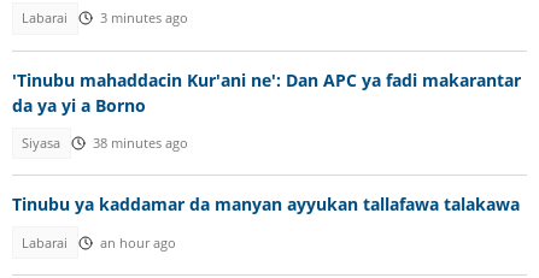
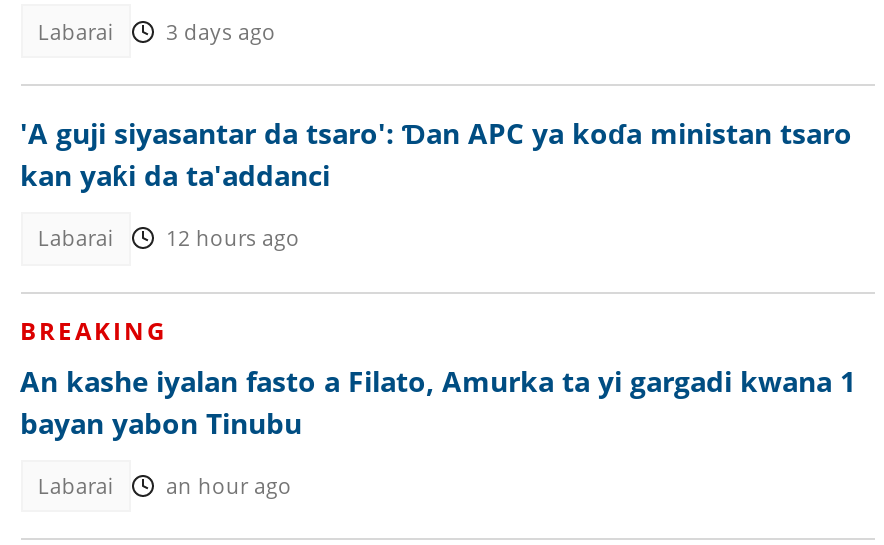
- Labarai 3 minutes ago
+ Labarai 3 days ago

- 'Tinubu mahaddacin Kur'ani ne': Dan APC ya fadi makarantar
- da ya yi a Borno
+ 'A guji siyasantar da tsaro': Ɗan APC ya koɗa ministan tsaro
+ kan yaƙi da ta'addanci

- Siyasa
- 38 minutes ago
+ Labarai
+ 12 hours ago

- Tinubu ya kaddamar da manyan ayyukan tallafawa talakawa
+ BREAKING
+ An kashe iyalan fasto a Filato, Amurka ta yi gargadi kwana 1
+ bayan yabon Tinubu
